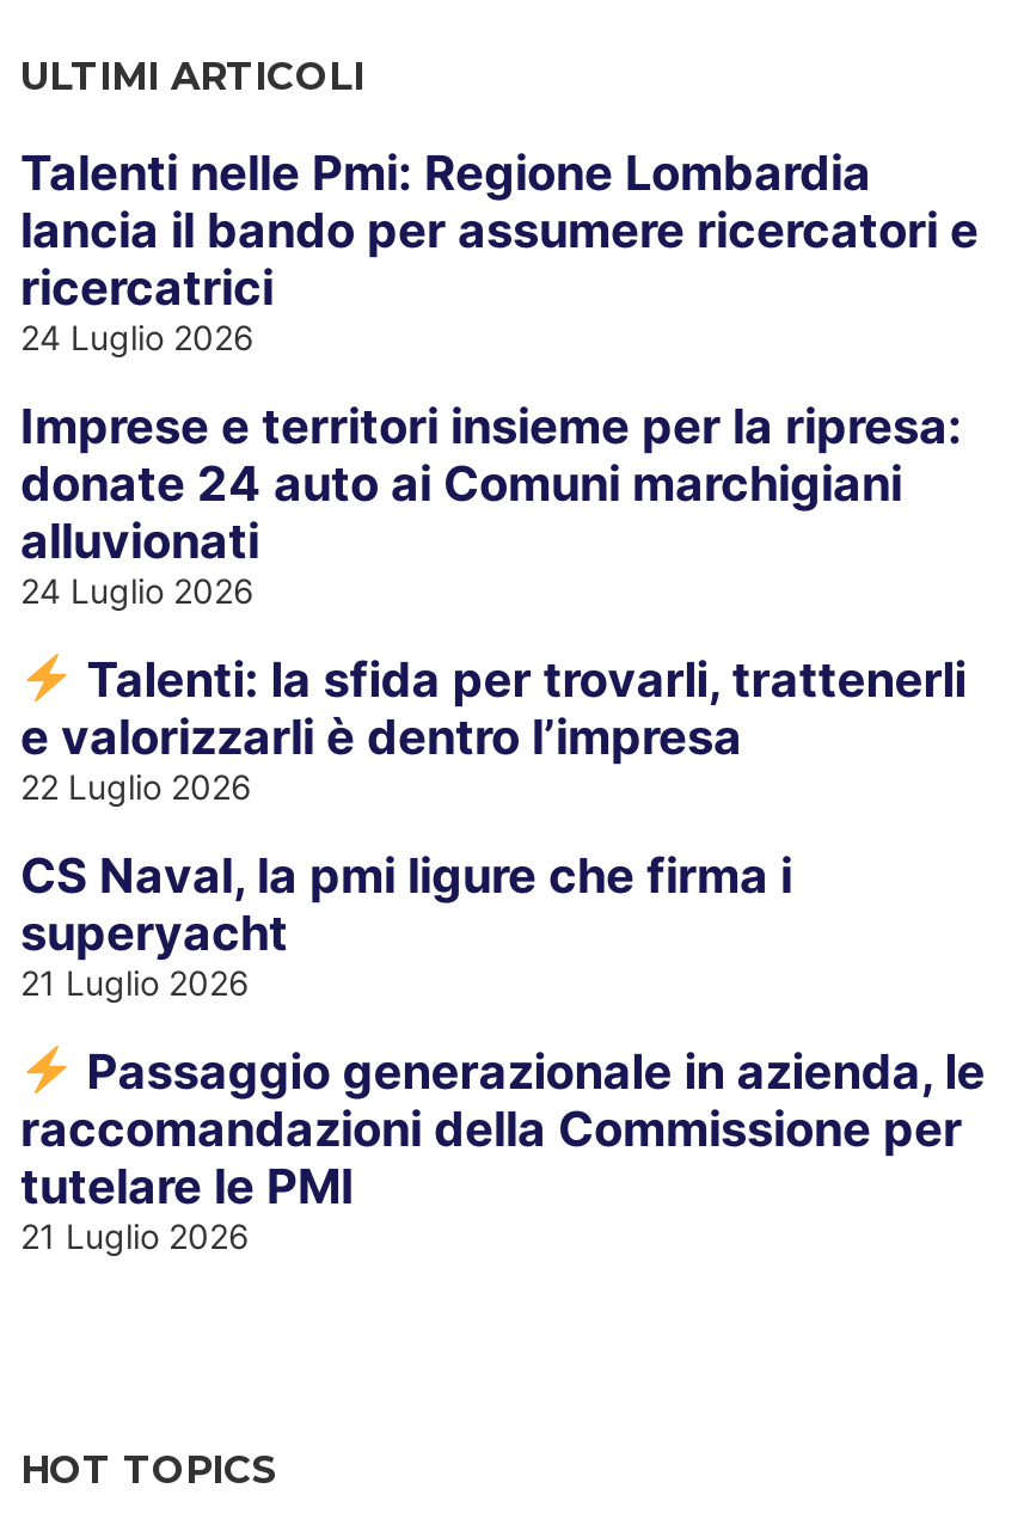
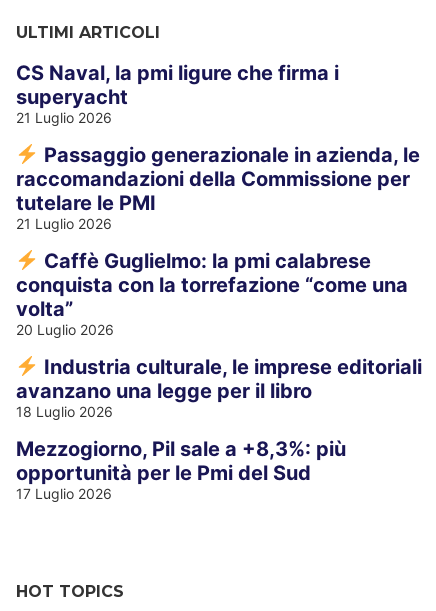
- Talenti nelle Pmi: Regione Lombardia
- lancia il bando per assumere ricercatori e
- ricercatrici
- 24 Luglio 2026
- Imprese e territori insieme per la ripresa:
- donate 24 auto ai Comuni marchigiani
- alluvionati
- 24 Luglio 2026
- Talenti: la sfida per trovarli, trattenerli
- e valorizzarli è dentro l’impresa
- 22 Luglio 2026

moved up: CS Naval, la pmi ligure che firma i | superyacht | 21 Luglio 2026 | Passaggio generazionale in azienda, le | raccomandazioni della Commissione per | tutelare le PMI | 21 Luglio 2026

+ Caffè Guglielmo: la pmi calabrese
+ conquista con la torrefazione “come una
+ volta”
+ 20 Luglio 2026
+ Industria culturale, le imprese editoriali
+ avanzano una legge per il libro
+ 18 Luglio 2026
+ Mezzogiorno, Pil sale a +8,3%: più
+ opportunità per le Pmi del Sud
+ 17 Luglio 2026
